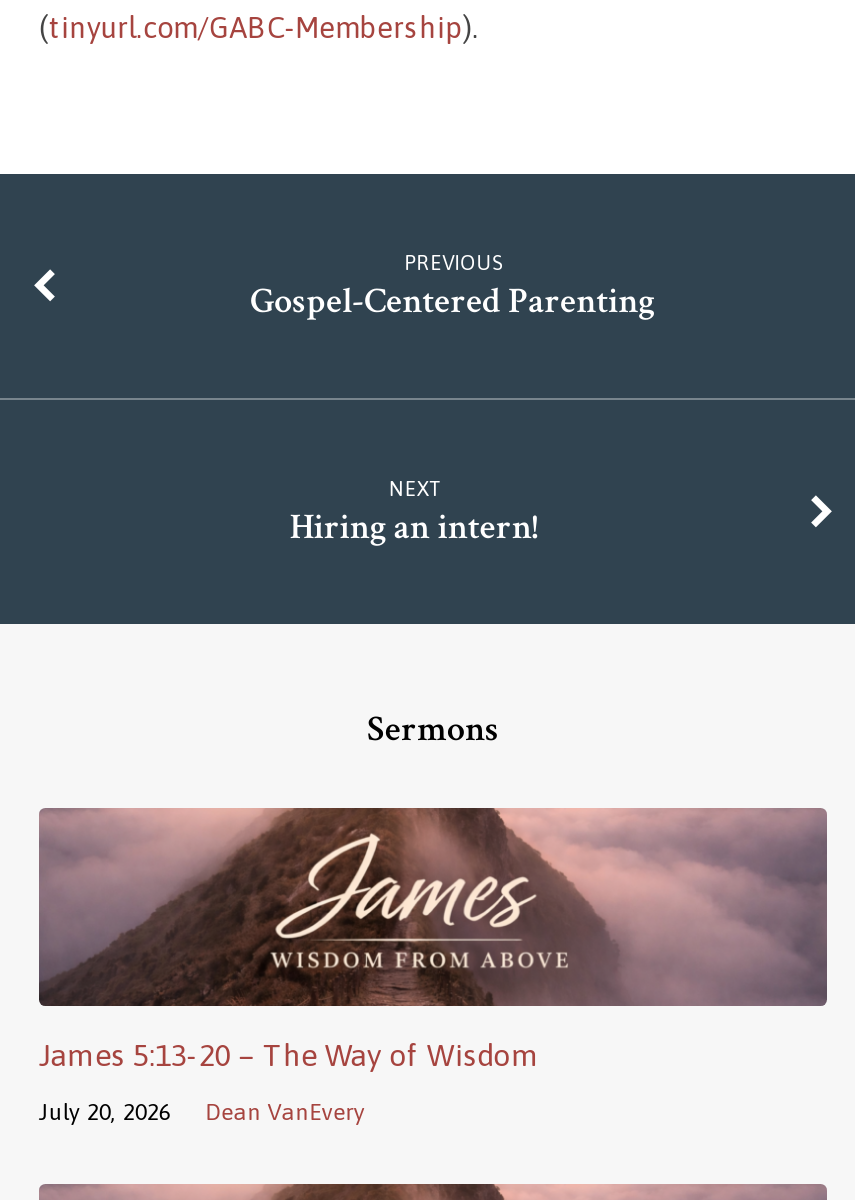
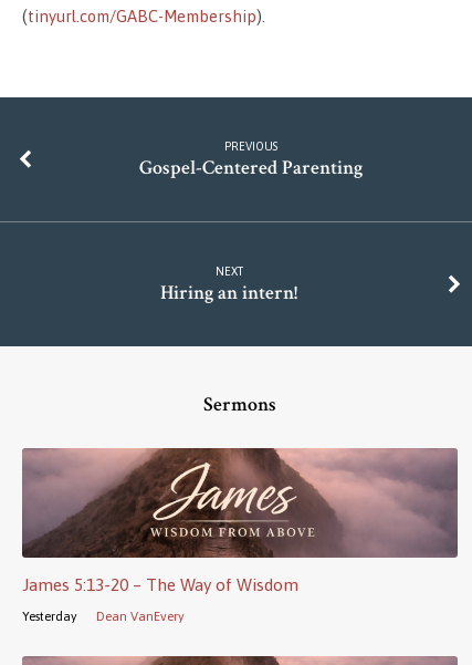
- July 20, 2026
+ Yesterday
